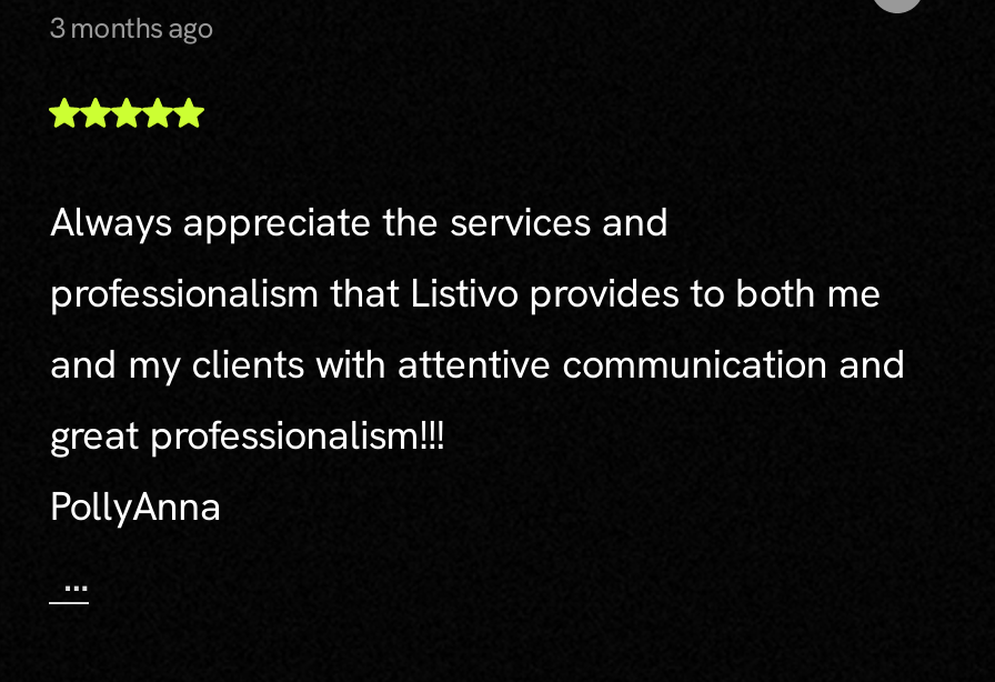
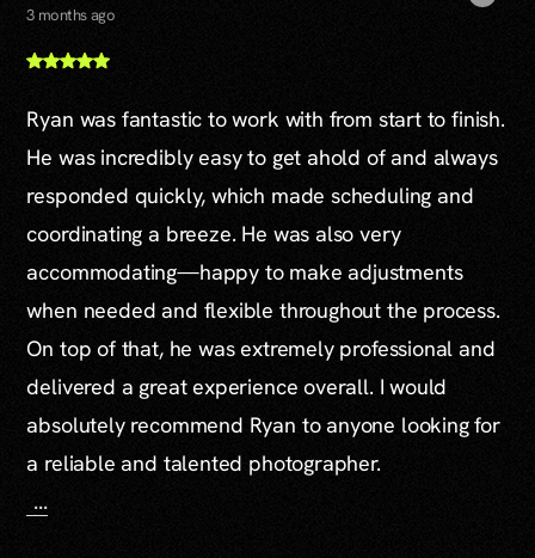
- Always appreciate the services and
- professionalism that Listivo provides to both me
- and my clients with attentive communication and
- great professionalism!!!
- PollyAnna
+ Ryan was fantastic to work with from start to finish.
+ He was incredibly easy to get ahold of and always
+ responded quickly, which made scheduling and
+ coordinating a breeze. He was also very
+ accommodating—happy to make adjustments
+ when needed and flexible throughout the process.
+ On top of that, he was extremely professional and
+ delivered a great experience overall. I would
+ absolutely recommend Ryan to anyone looking for
+ a reliable and talented photographer.
